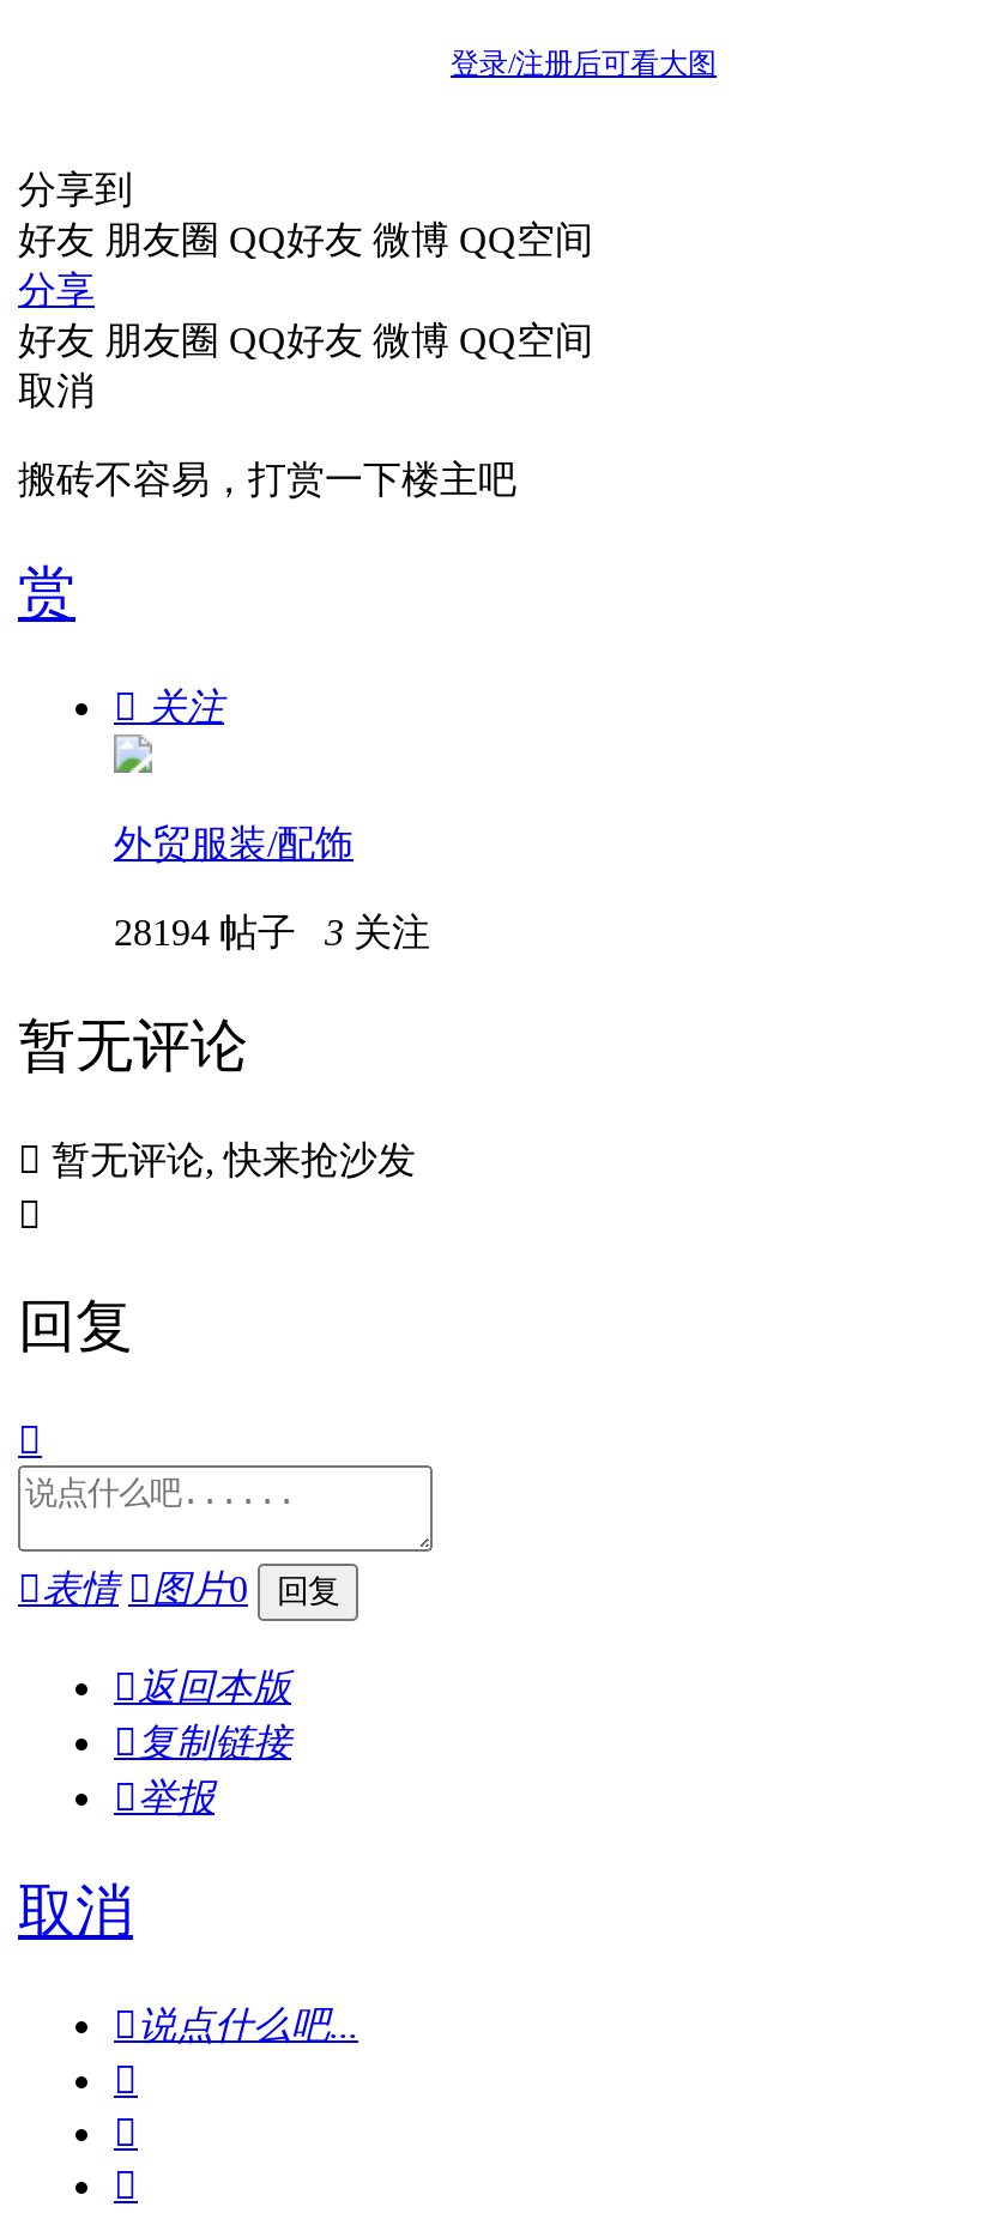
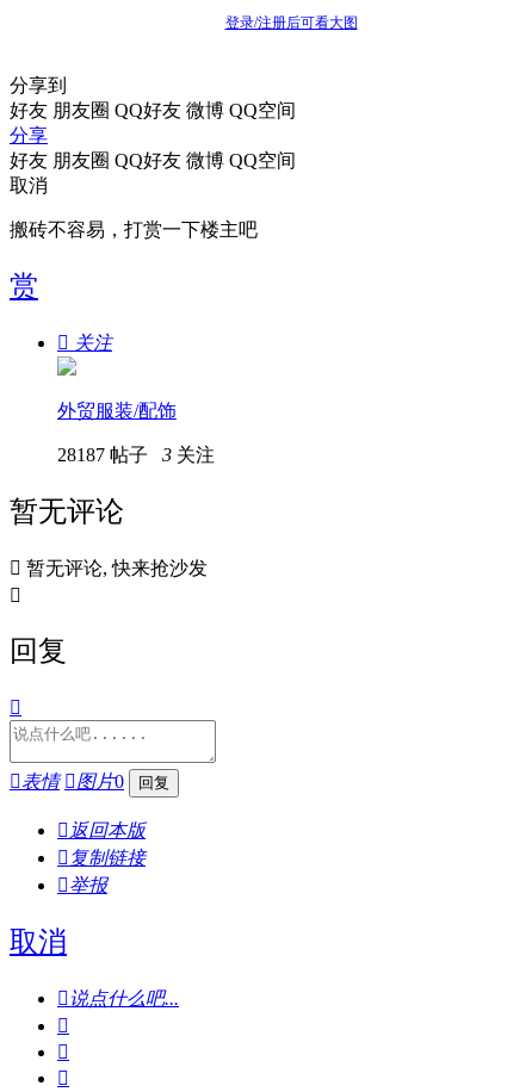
- 28194 帖子3关注
+ 28187 帖子3关注
